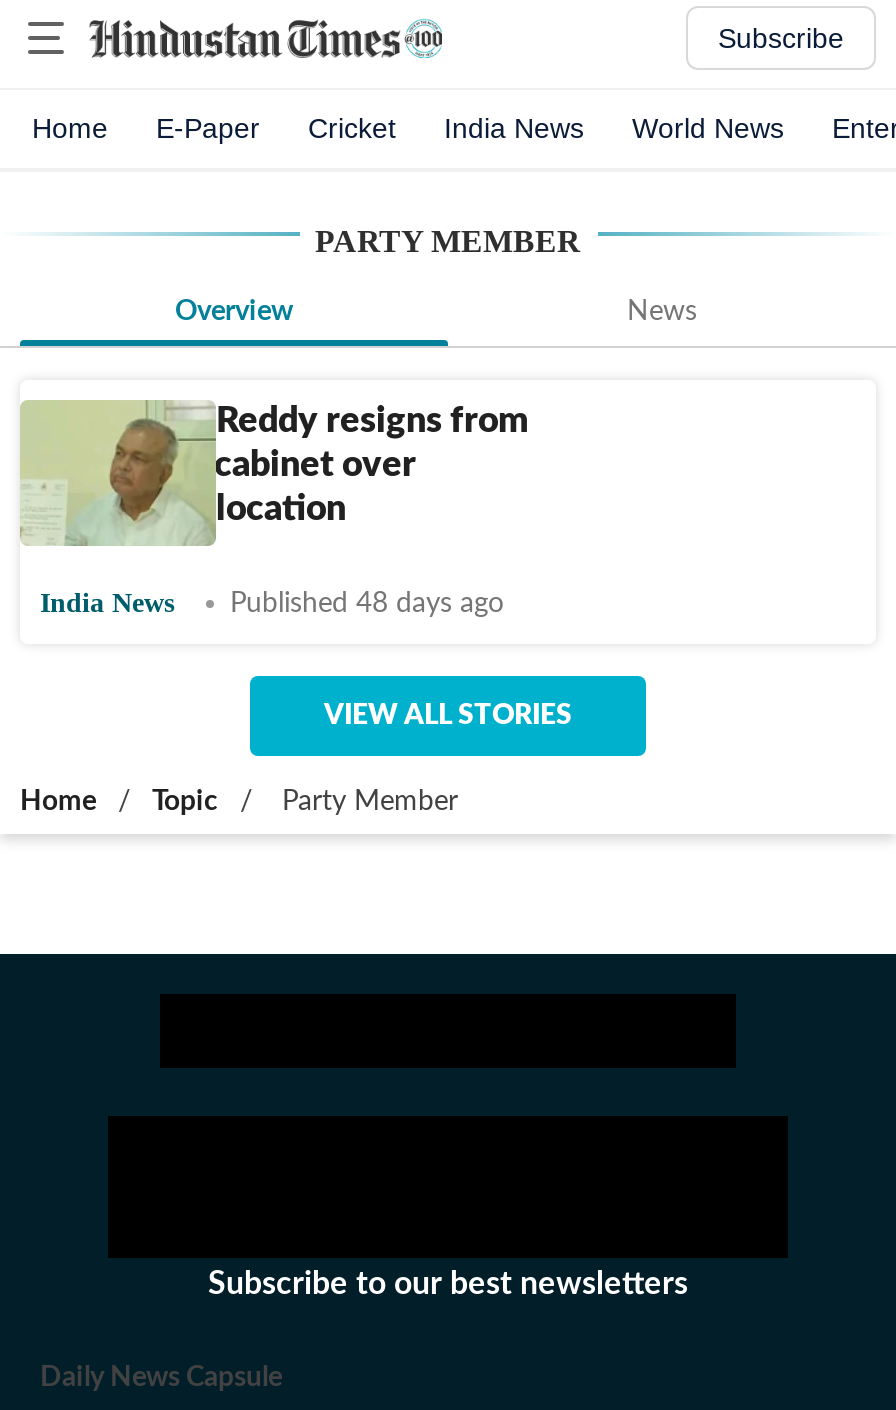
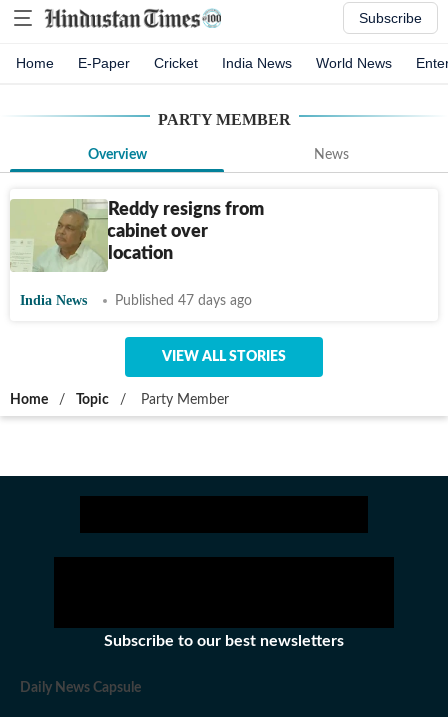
- Published 48 days ago
+ Published 47 days ago
